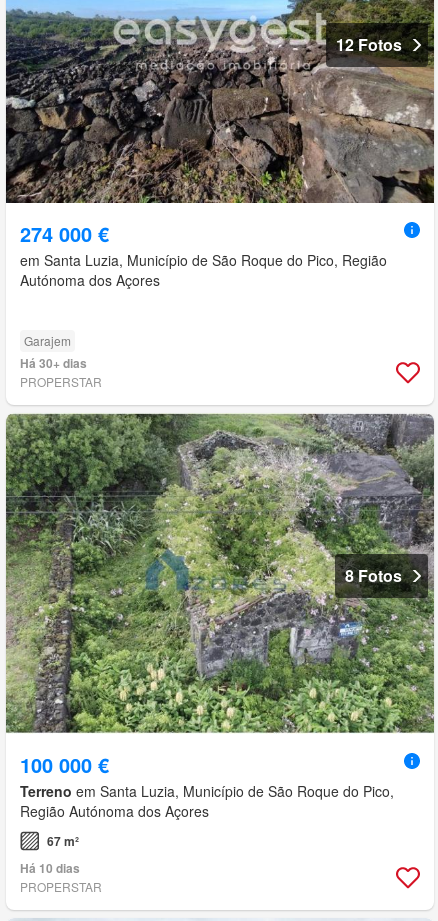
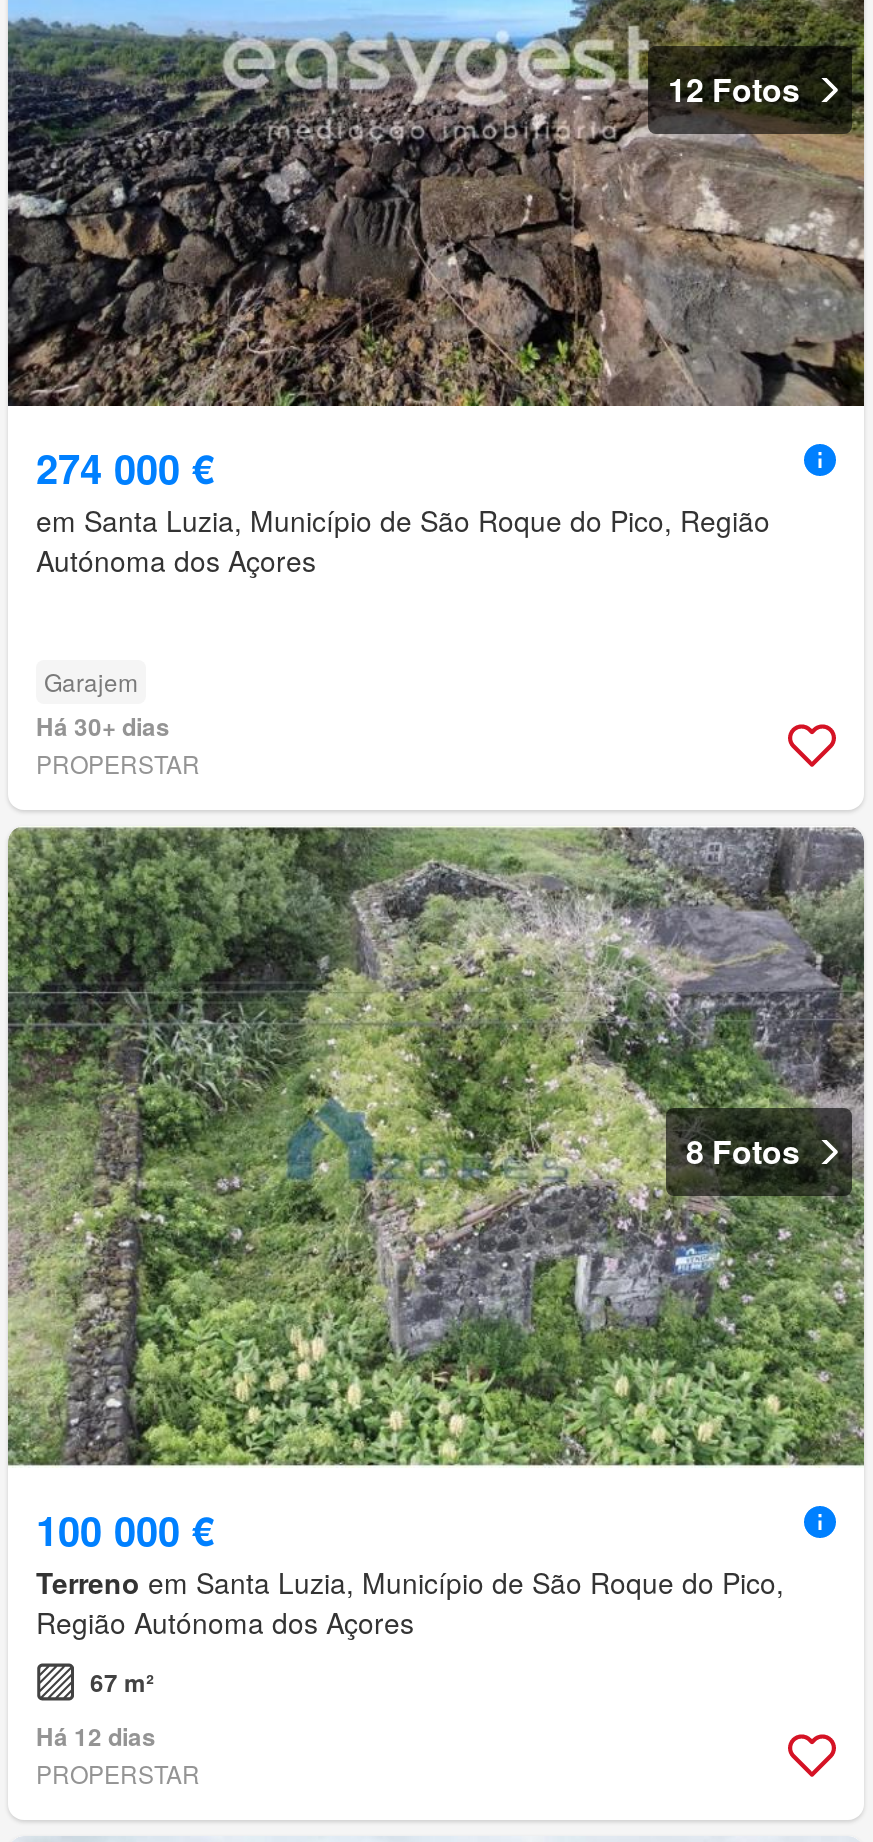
- Há 10 dias
+ Há 12 dias
